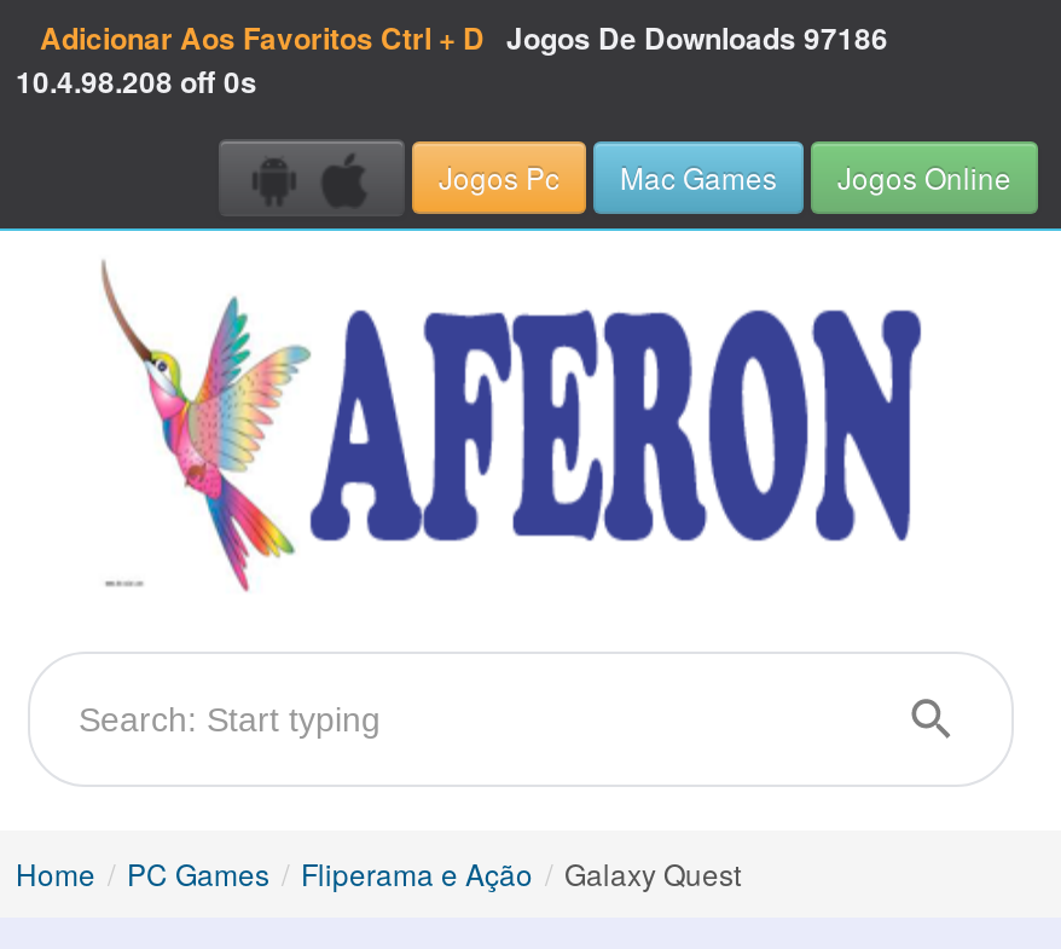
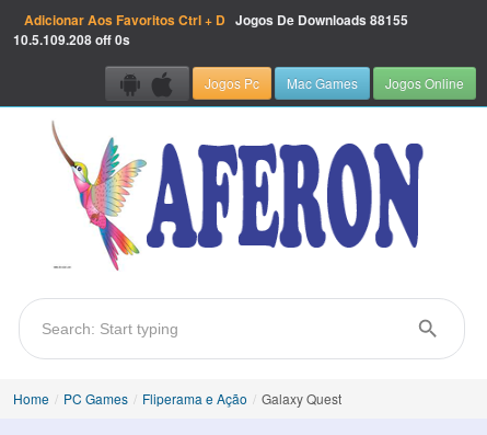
- Adicionar Aos Favoritos Ctrl + D Jogos De Downloads 97186
+ Adicionar Aos Favoritos Ctrl + D Jogos De Downloads 88155

- 10.4.98.208 off 0s
+ 10.5.109.208 off 0s
